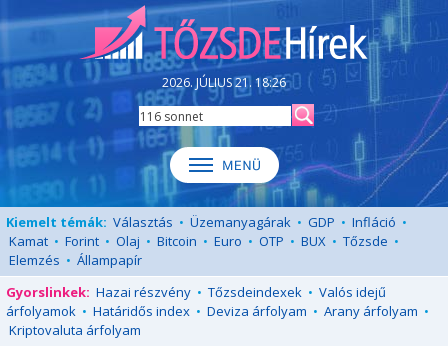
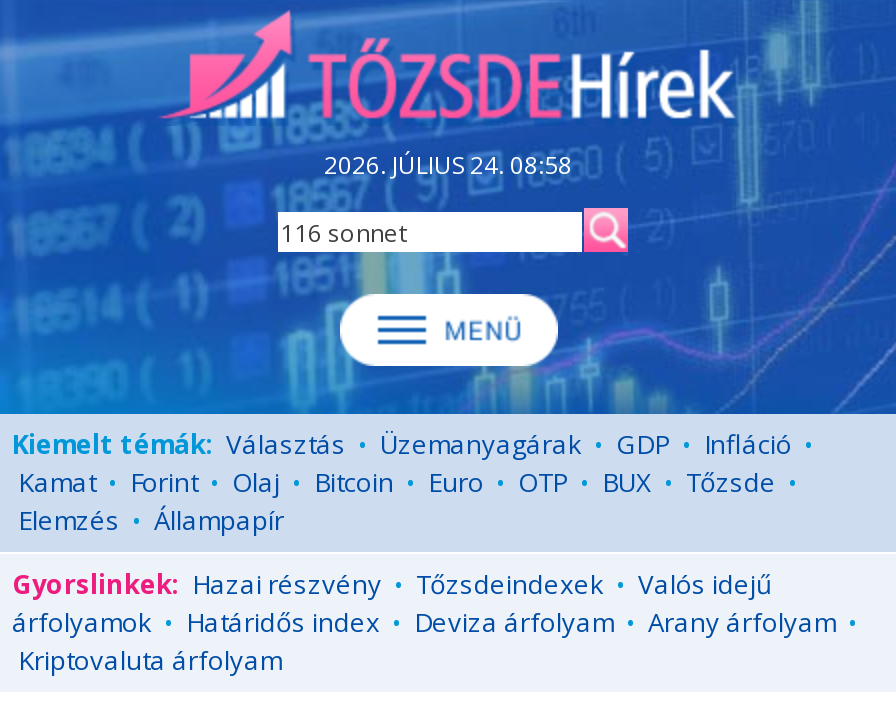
- 2026. JÚLIUS 21. 18:26
+ 2026. JÚLIUS 24. 08:58
